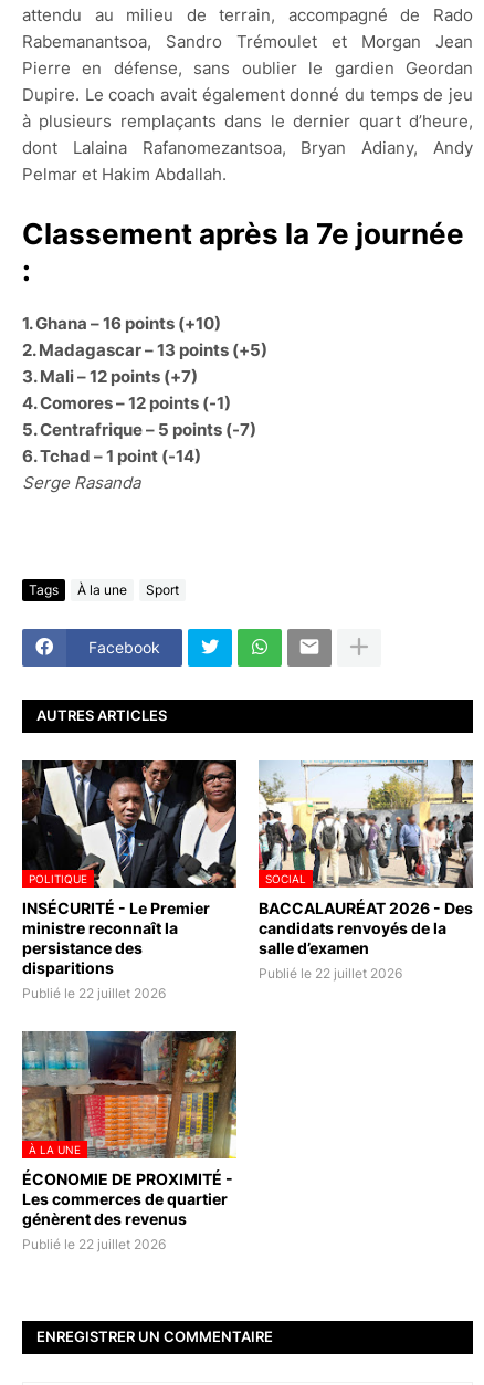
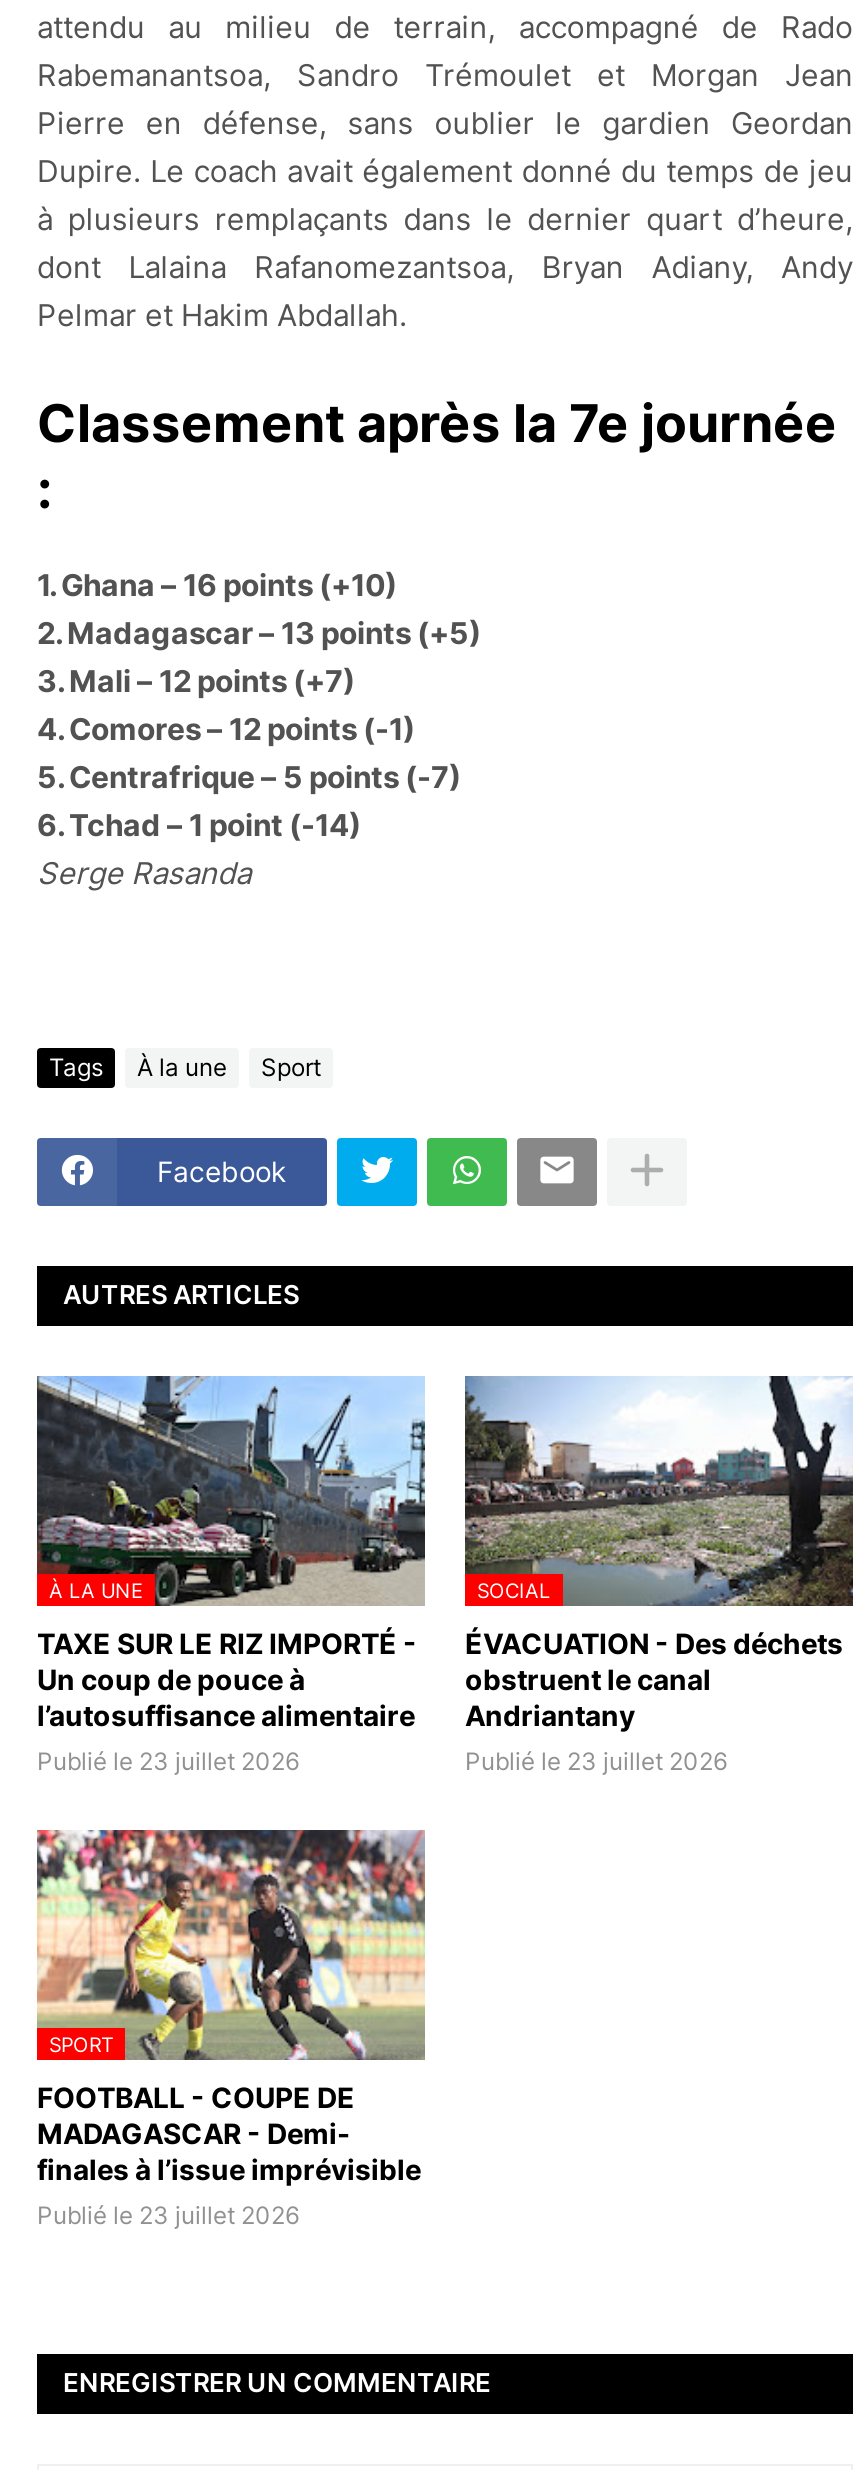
- [image]
- INSÉCURITÉ - Le Premier
- ministre reconnaît la
- persistance des
- disparitions
- Publié le 22 juillet 2026
+ [image]
+ TAXE SUR LE RIZ IMPORTÉ -
+ Un coup de pouce à
+ l’autosuffisance alimentaire
+ Publié le 23 juillet 2026

- [image]
- BACCALAURÉAT 2026 - Des
- candidats renvoyés de la
- salle d’examen
- Publié le 22 juillet 2026
+ [image]
+ ÉVACUATION - Des déchets
+ obstruent le canal
+ Andriantany
+ Publié le 23 juillet 2026

- POLITIQUE

+ SPORT

- [image]
- ÉCONOMIE DE PROXIMITÉ -
- Les commerces de quartier
- génèrent des revenus
- Publié le 22 juillet 2026
+ [image]
+ FOOTBALL - COUPE DE
+ MADAGASCAR - Demi-
+ finales à l’issue imprévisible
+ Publié le 23 juillet 2026

moved up: À LA UNE
